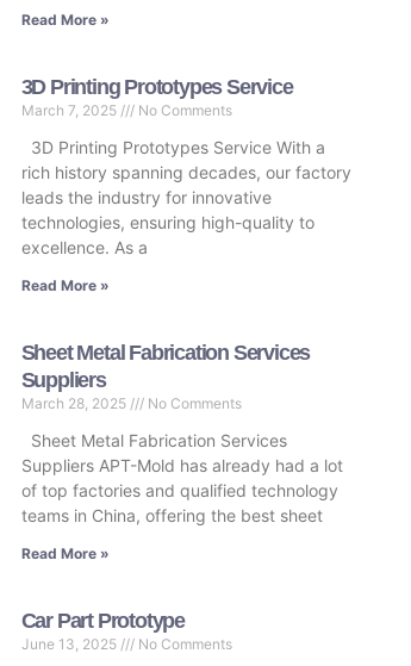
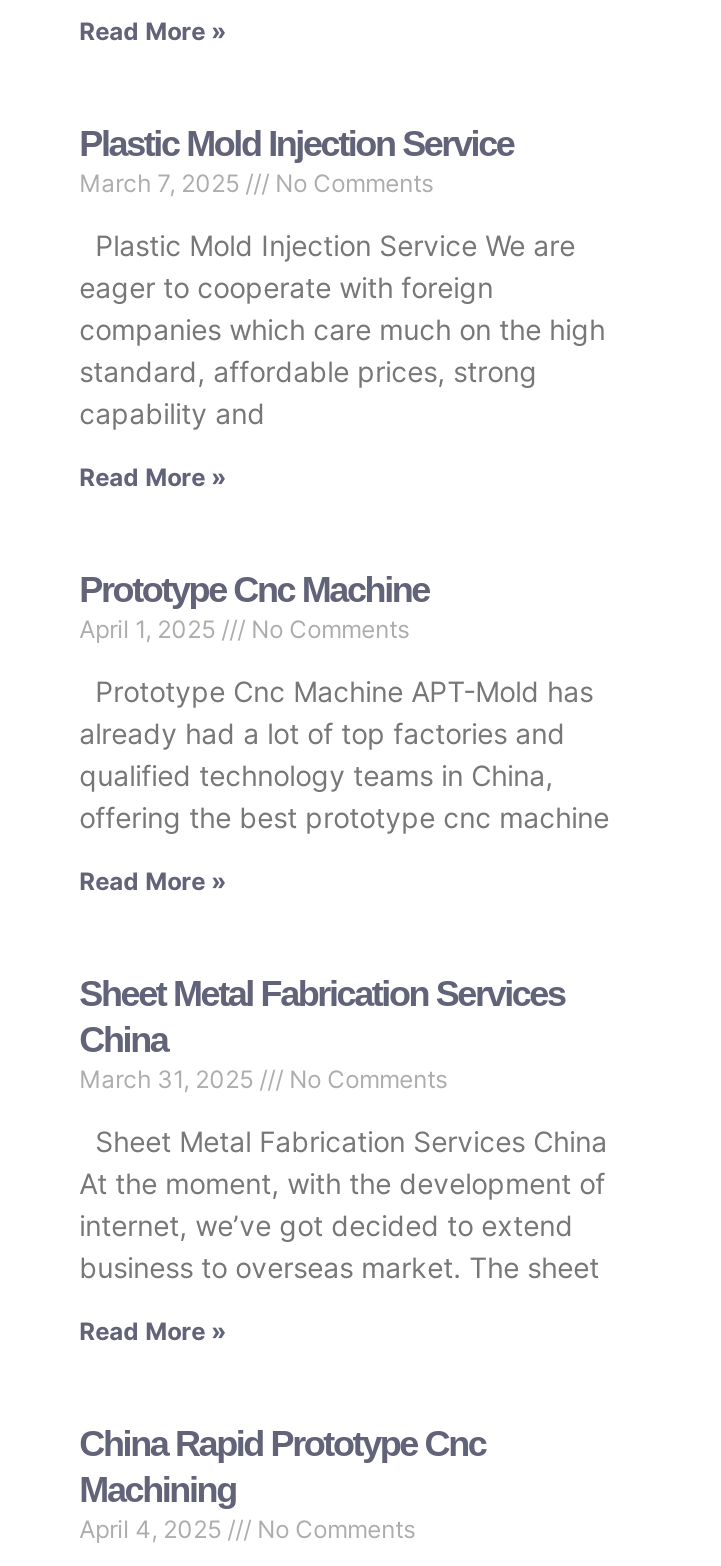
- 3D Printing Prototypes Service
+ Plastic Mold Injection Service

- 3D Printing Prototypes Service With a
- rich history spanning decades, our factory
- leads the industry for innovative
- technologies, ensuring high-quality to
- excellence. As a
+ Plastic Mold Injection Service We are
+ eager to cooperate with foreign
+ companies which care much on the high
+ standard, affordable prices, strong
+ capability and
+ Read More »
+ Prototype Cnc Machine
+ April 1, 2025
+ No Comments
+ Prototype Cnc Machine APT-Mold has
+ already had a lot of top factories and
+ qualified technology teams in China,
+ offering the best prototype cnc machine

- Suppliers
- March 28, 2025
+ China
+ March 31, 2025

- Sheet Metal Fabrication Services
- Suppliers APT-Mold has already had a lot
- of top factories and qualified technology
- teams in China, offering the best sheet
+ Sheet Metal Fabrication Services China
+ At the moment, with the development of
+ internet, we’ve got decided to extend
+ business to overseas market. The sheet

- Car Part Prototype
- June 13, 2025
+ China Rapid Prototype Cnc
+ Machining
+ April 4, 2025
